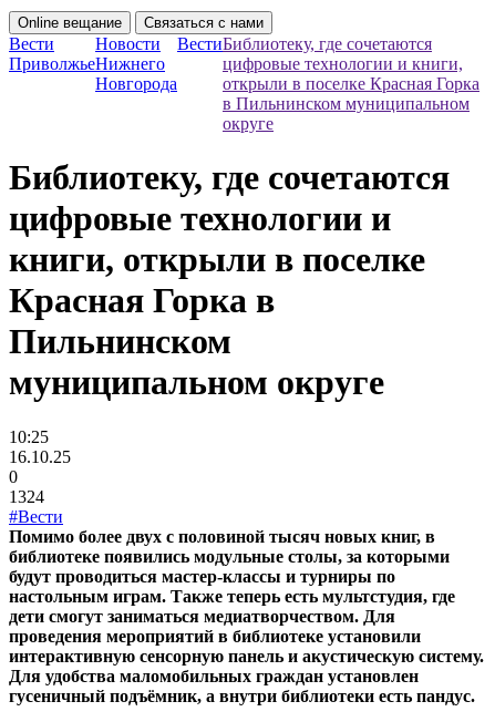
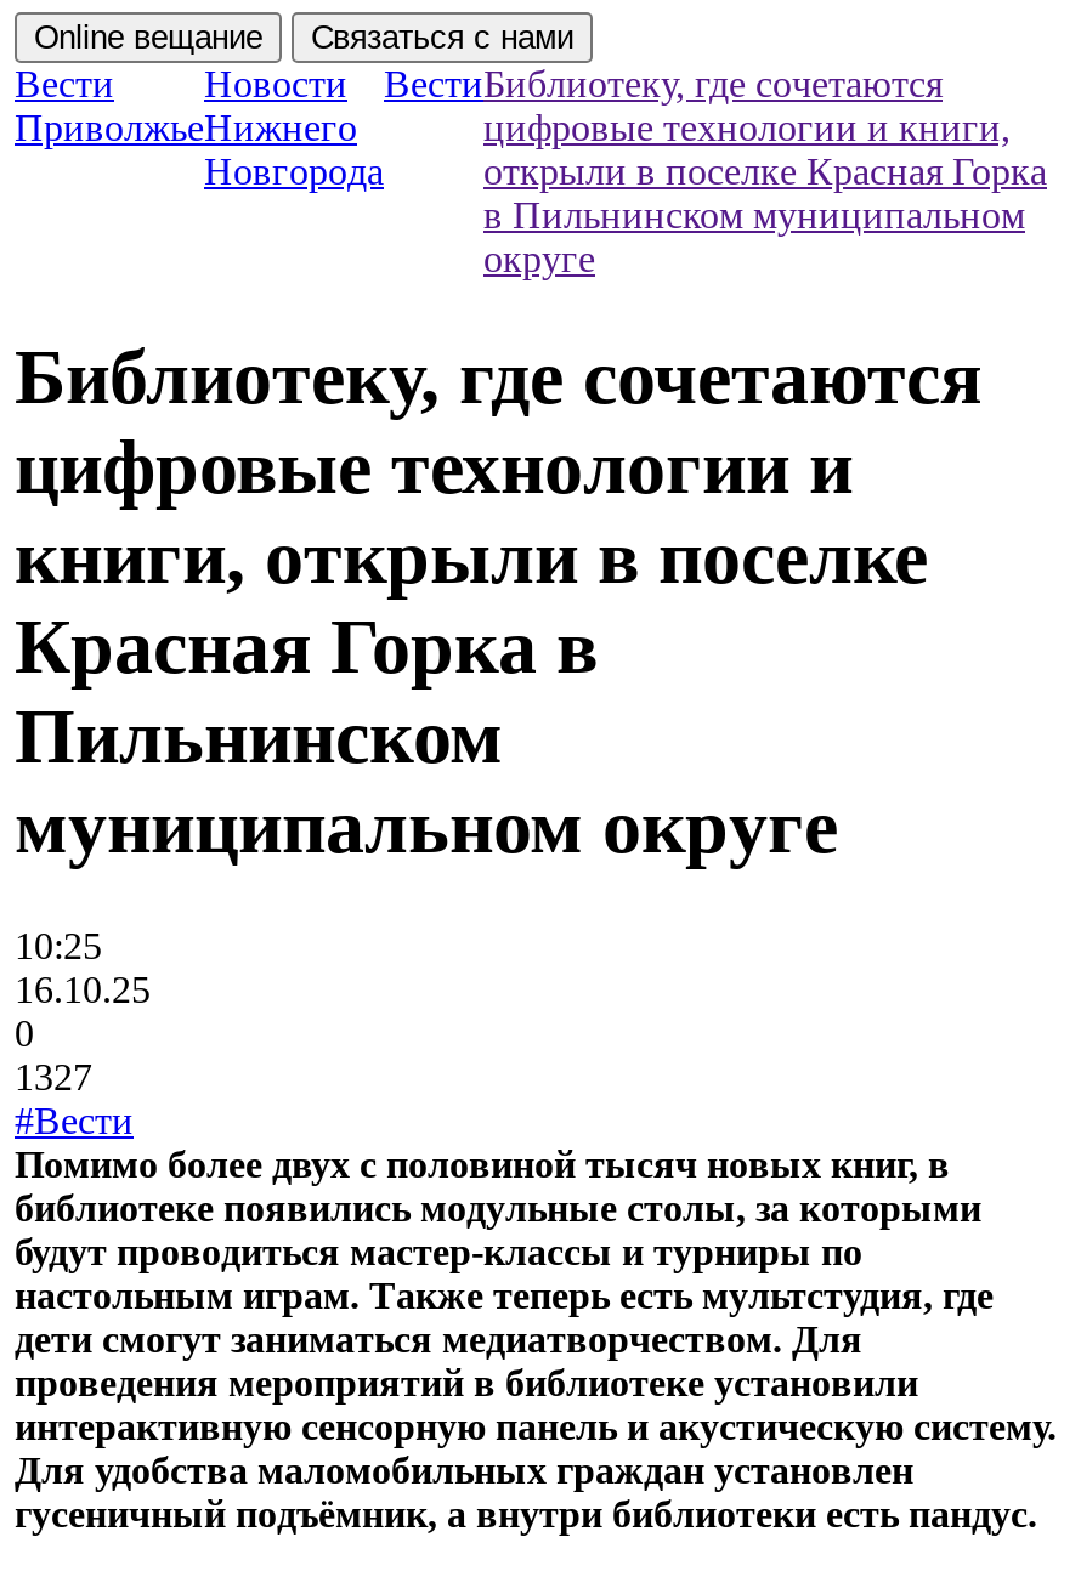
- 1324
+ 1327
